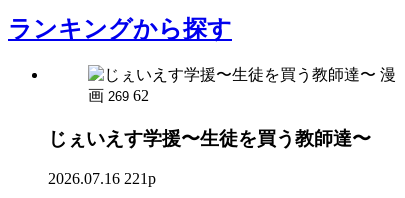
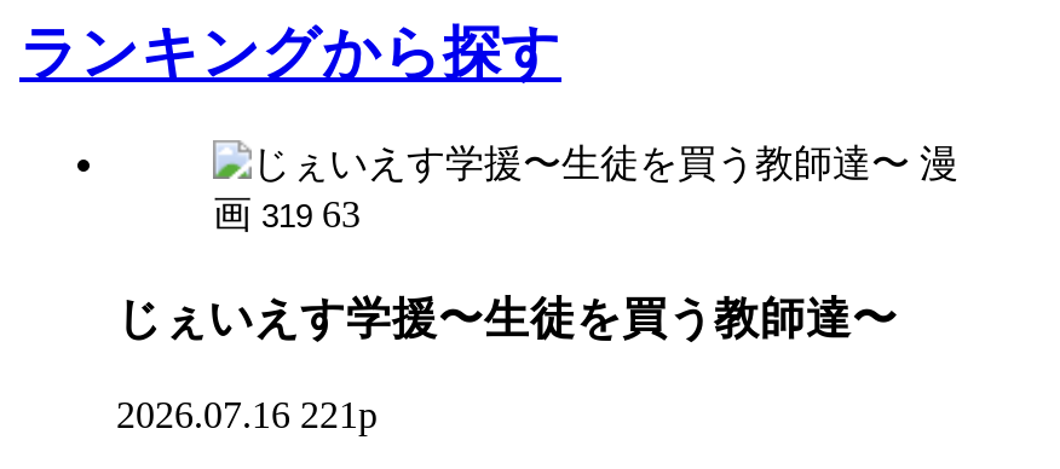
- 画 269 62
+ 画 319 63
